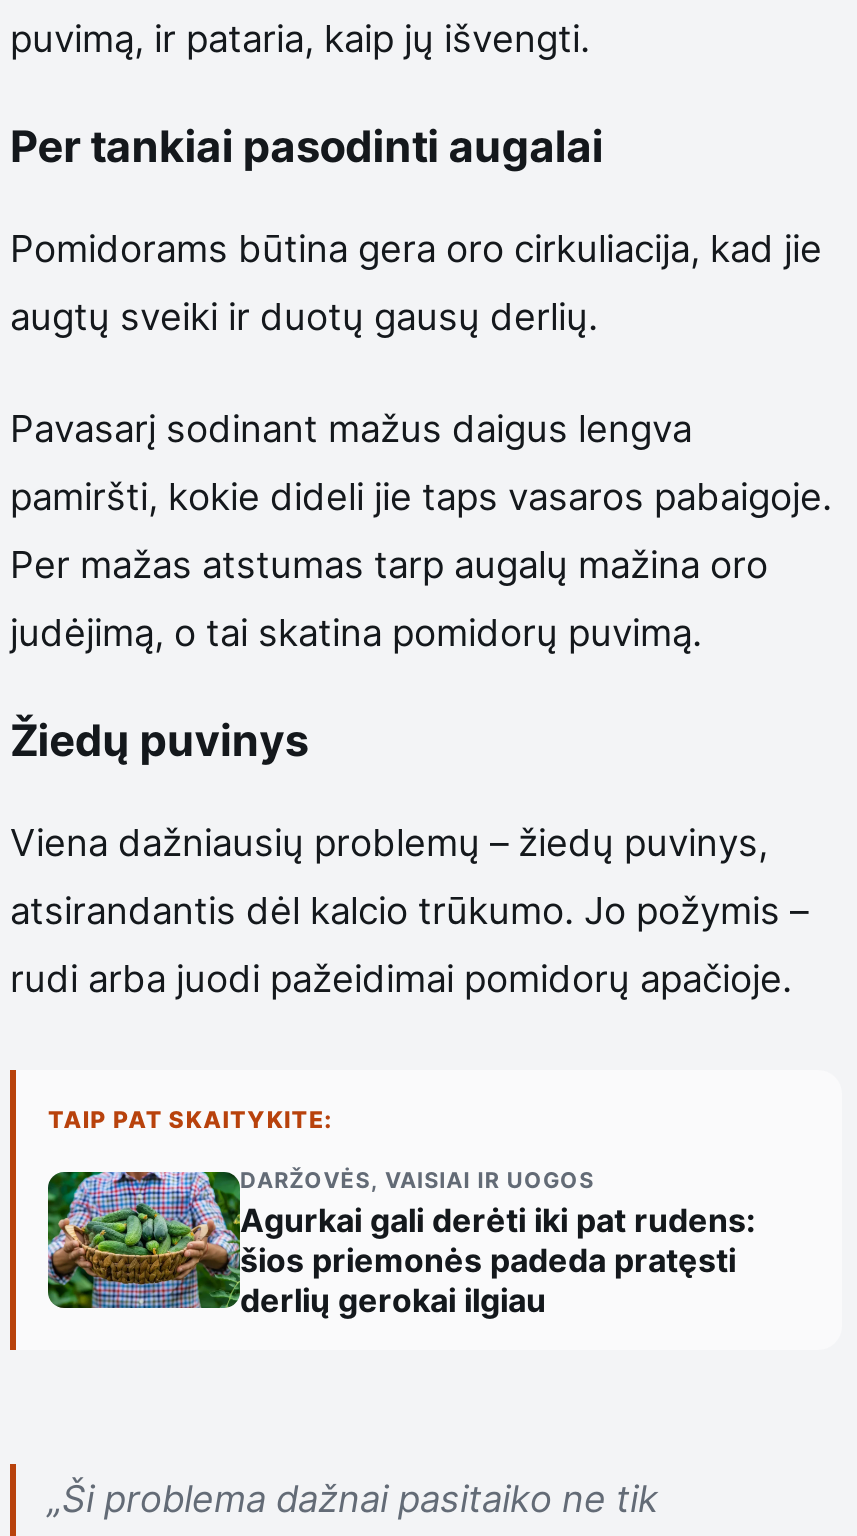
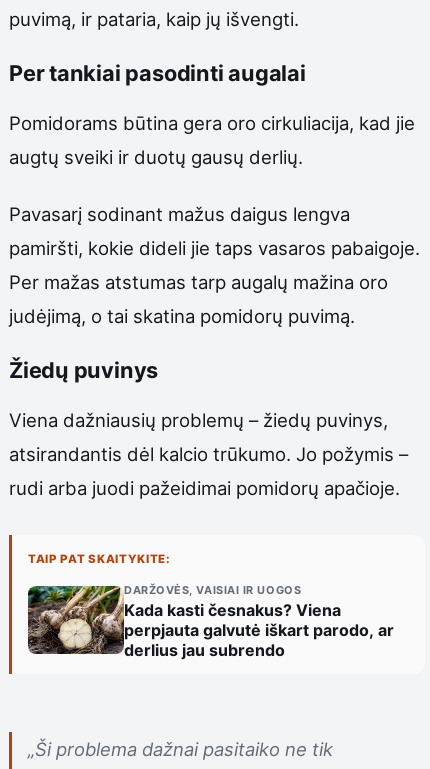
- [image]
- Agurkai gali derėti iki pat rudens:
- šios priemonės padeda pratęsti
- derlių gerokai ilgiau
+ [image]
+ Kada kasti česnakus? Viena
+ perpjauta galvutė iškart parodo, ar
+ derlius jau subrendo
